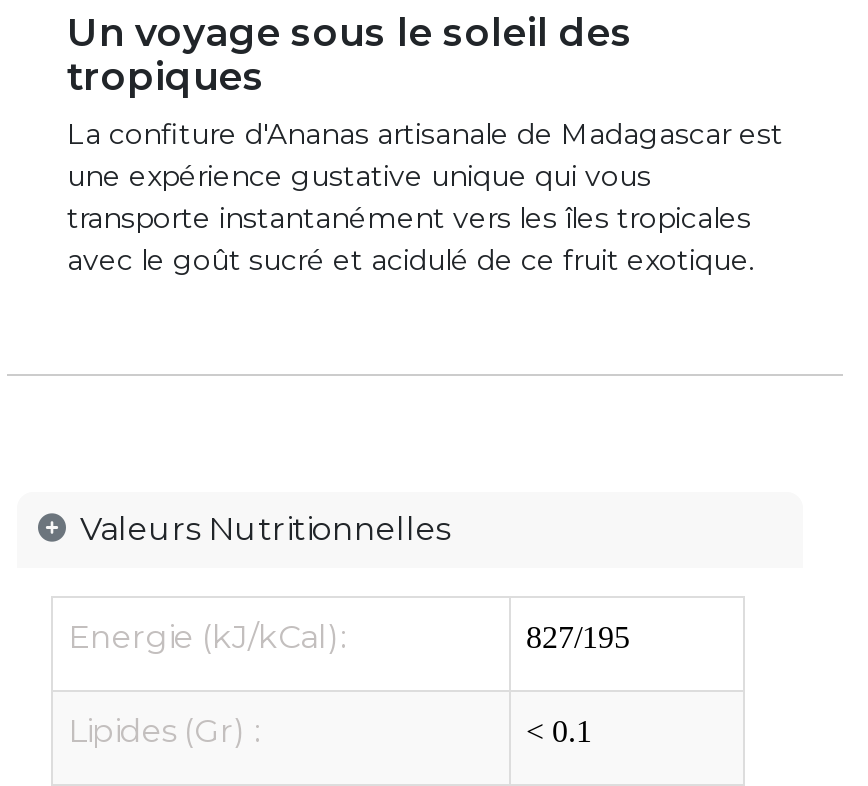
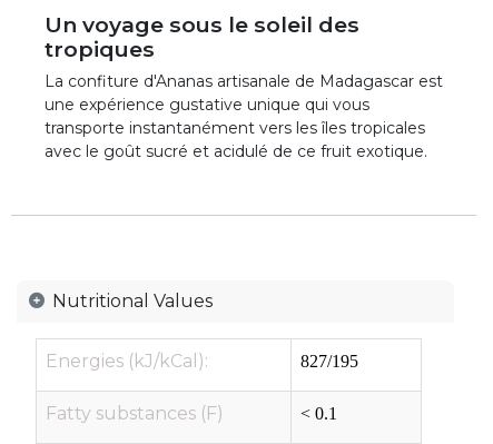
- Valeurs Nutritionnelles
+ Nutritional Values

- Energie (kJ/kCal):
+ Energies (kJ/kCal):

- Lipides (Gr) :
+ Fatty substances (F)
